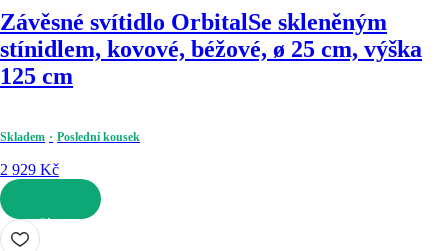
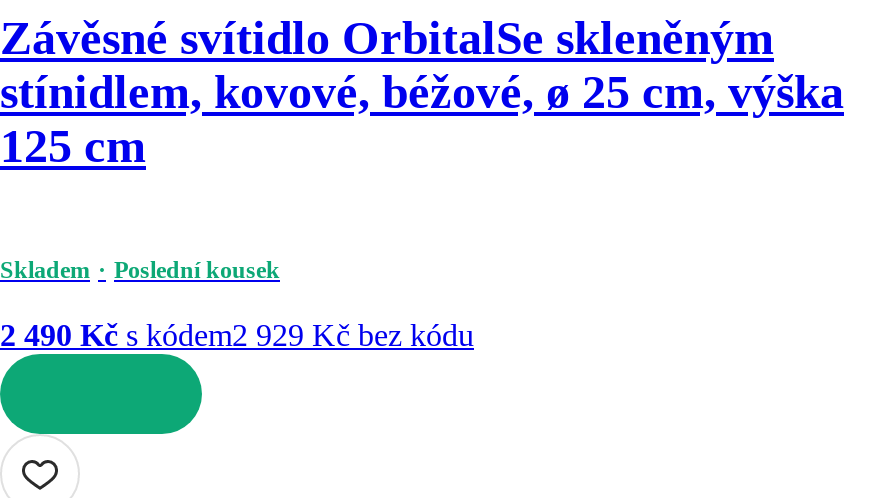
- 2 929 Kč
+ 2 490 Kč s kódem2 929 Kč bez kódu
